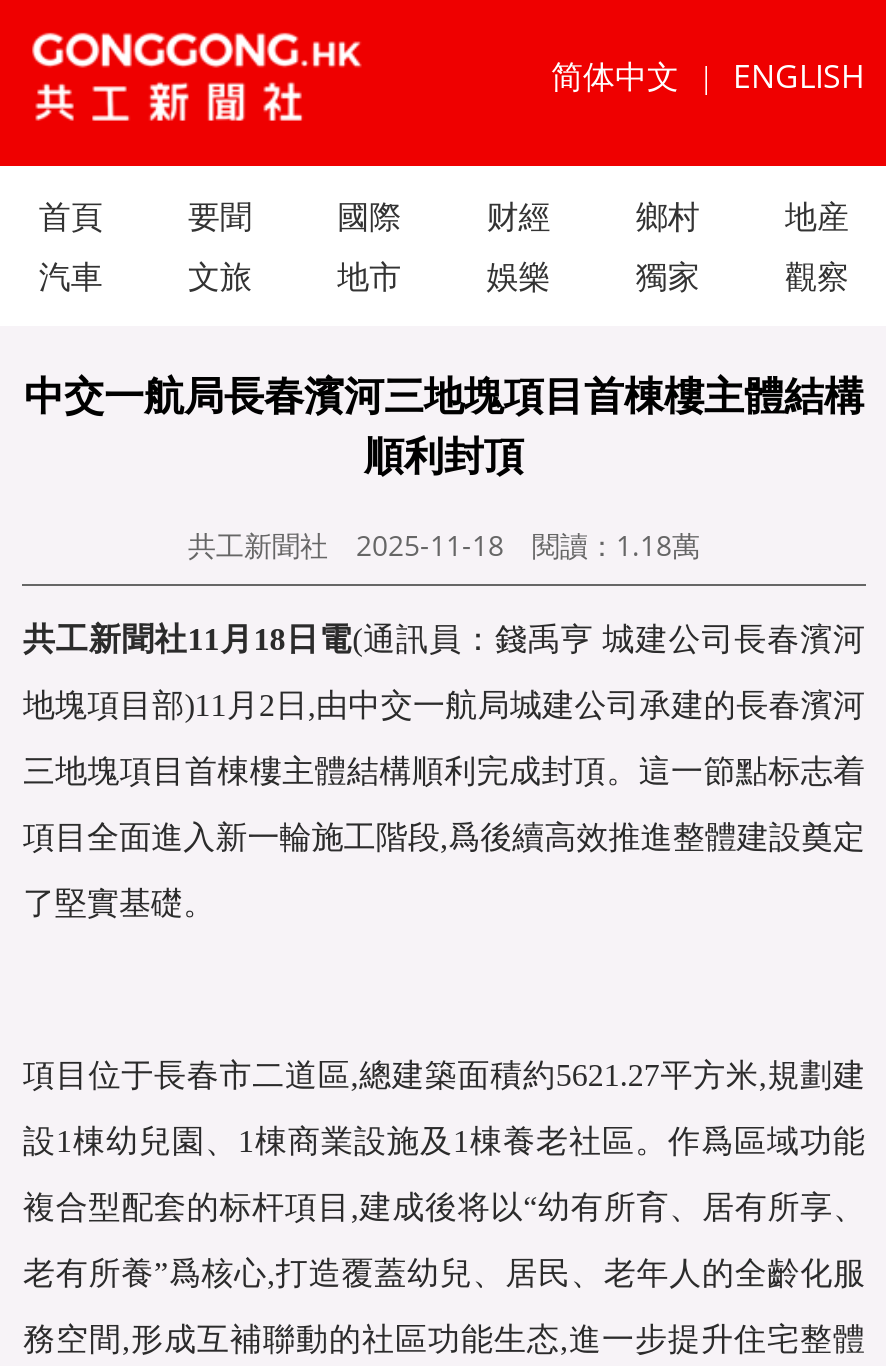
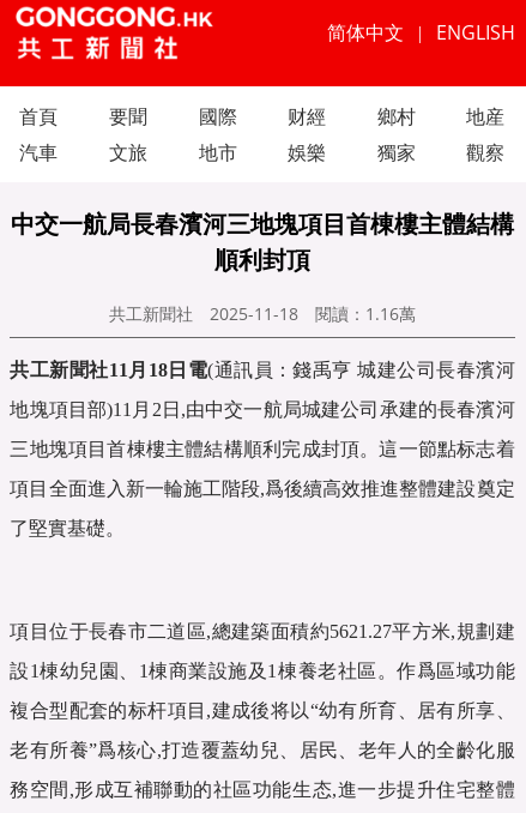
- 共工新聞社 2025-11-18 閱讀：1.18萬
+ 共工新聞社 2025-11-18 閱讀：1.16萬
